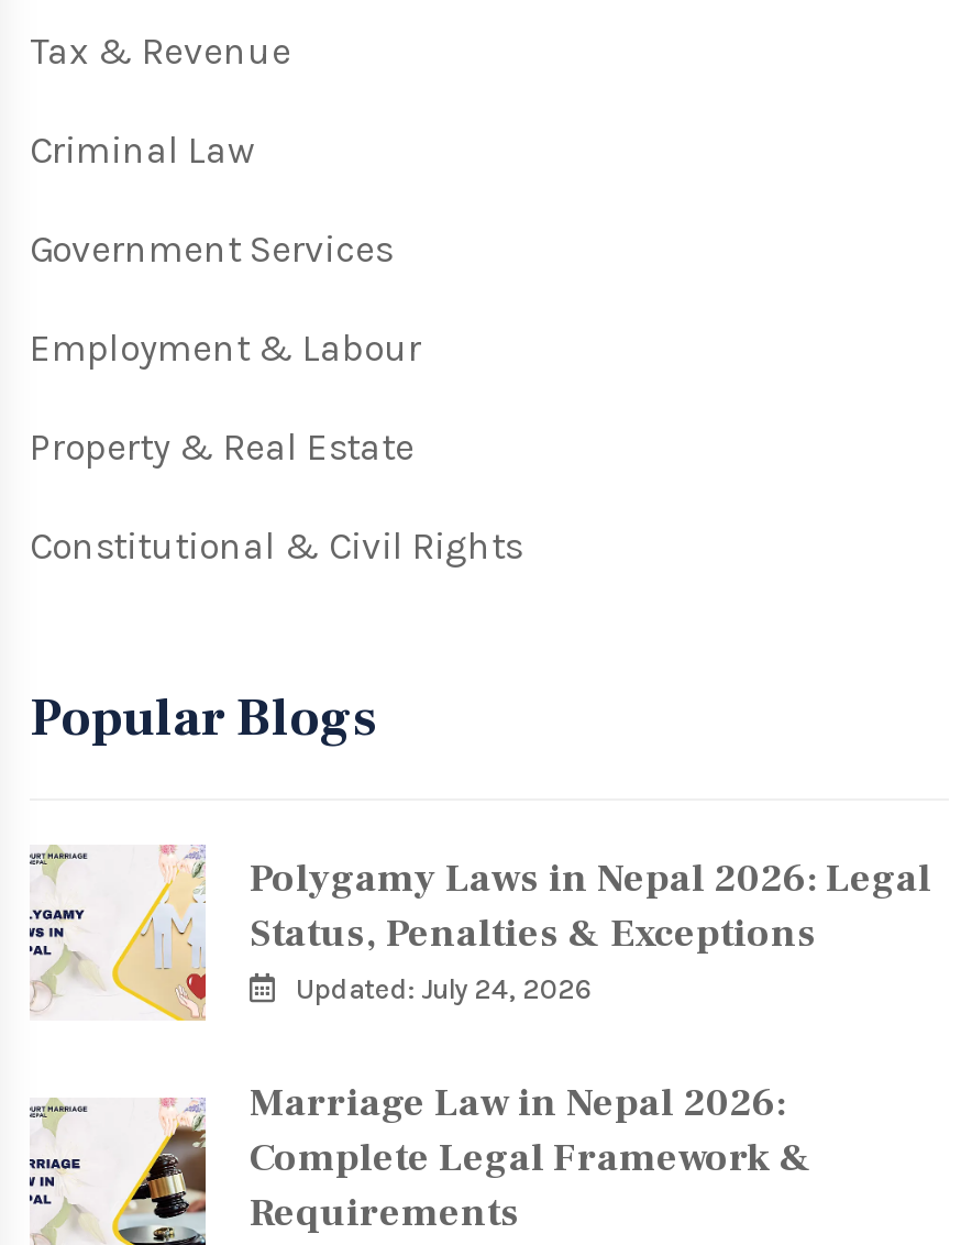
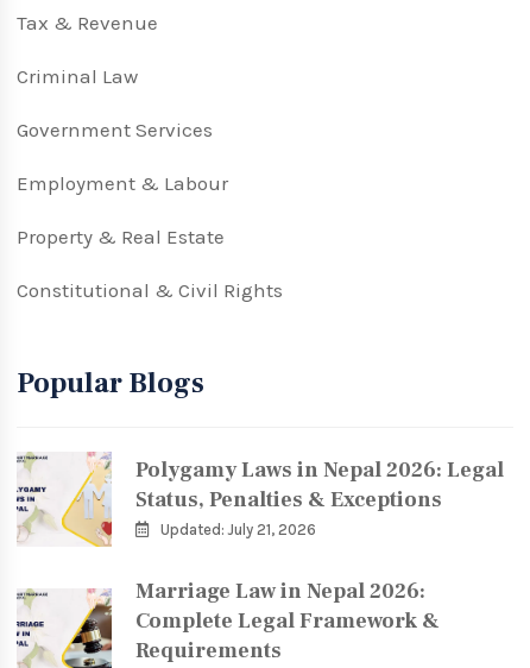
- Updated: July 24, 2026
+ Updated: July 21, 2026
